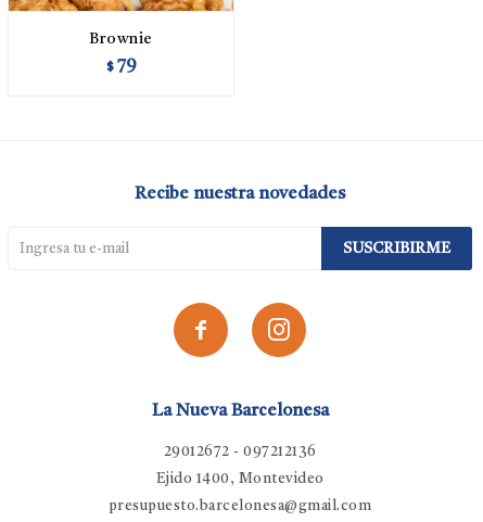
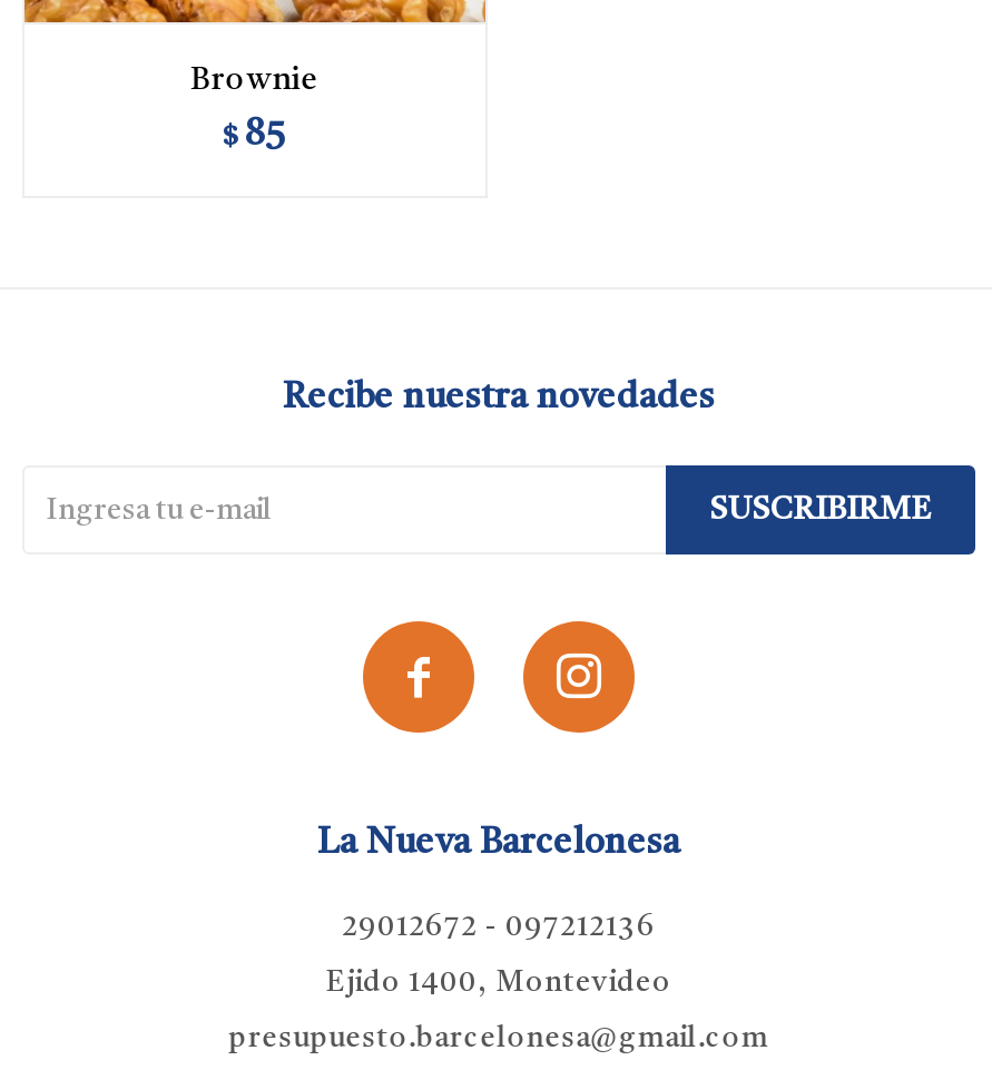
- $ 79
+ $ 85
